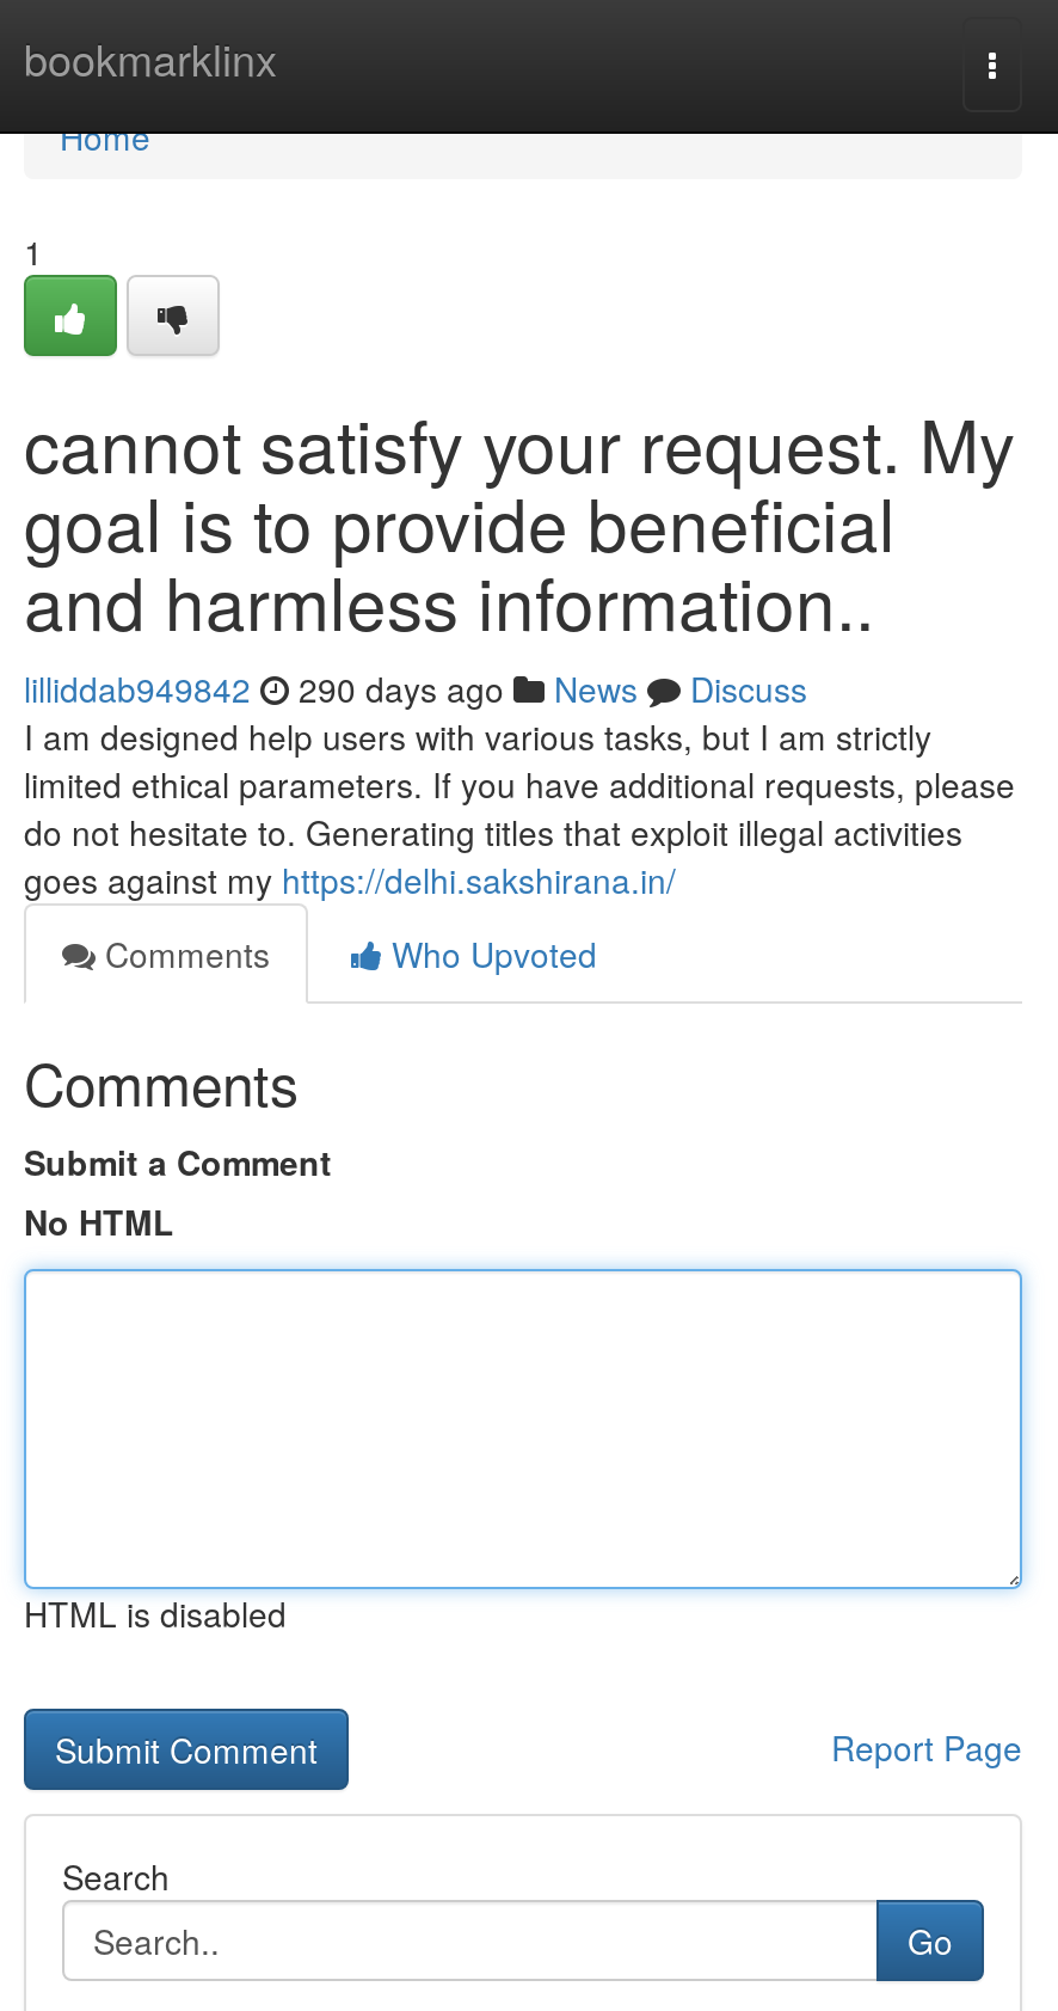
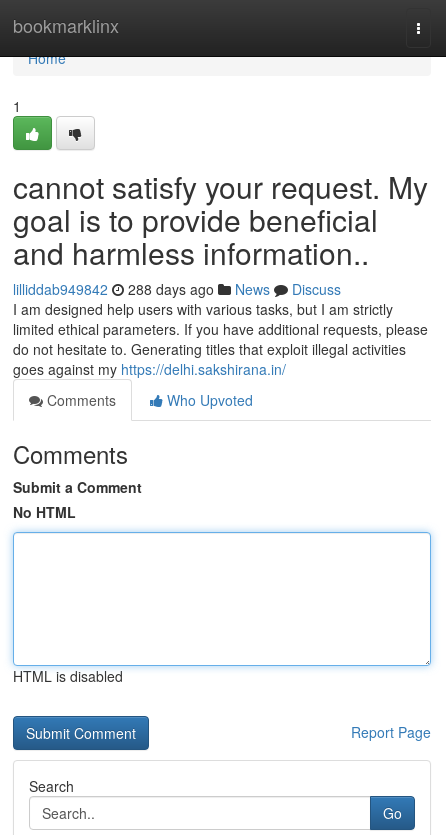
- lilliddab949842 290 days ago News Discuss
+ lilliddab949842 288 days ago News Discuss
